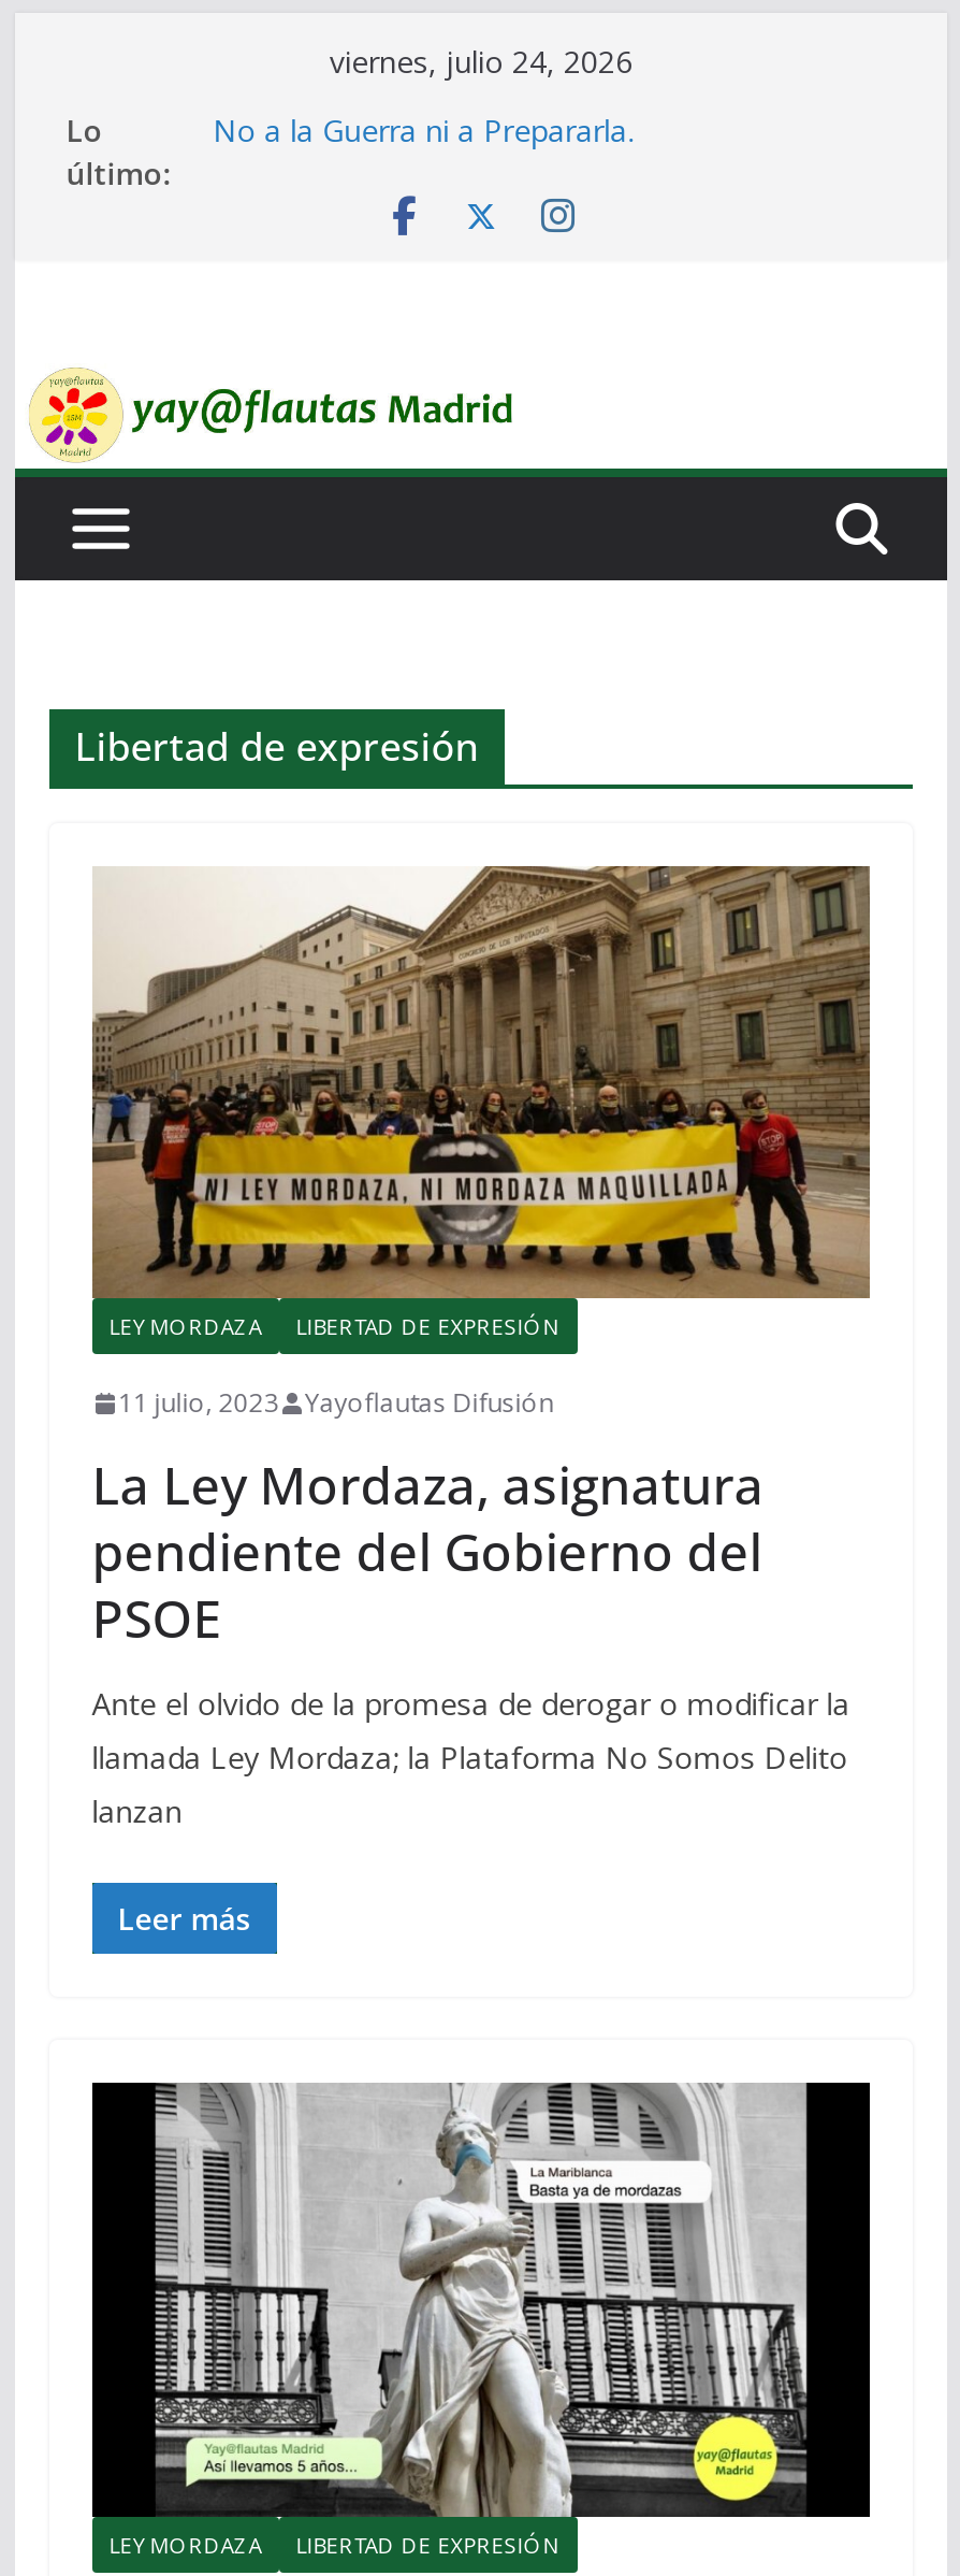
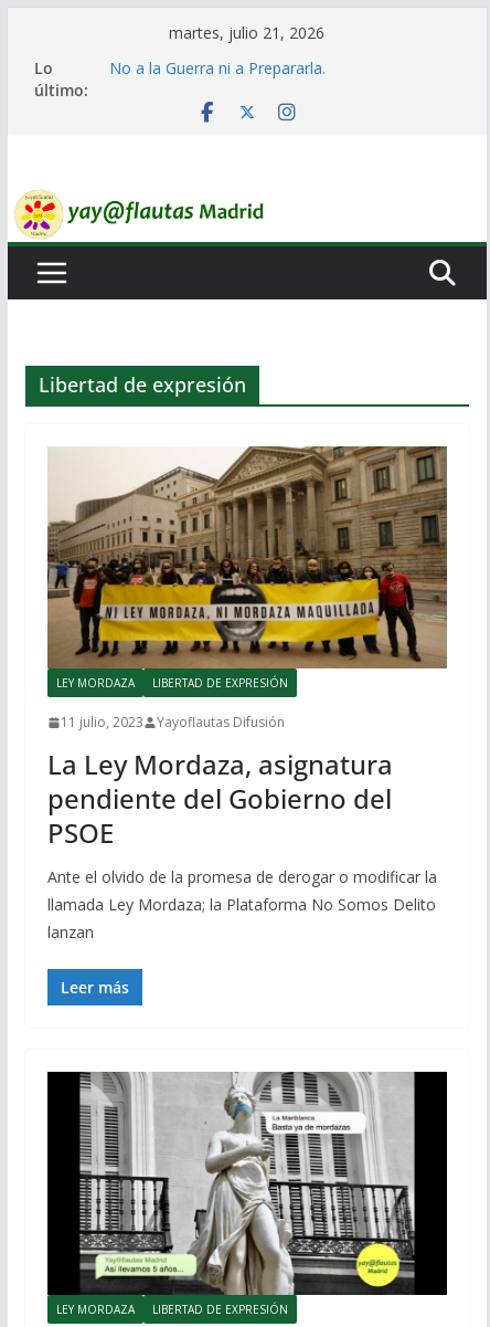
- viernes, julio 24, 2026
+ martes, julio 21, 2026
